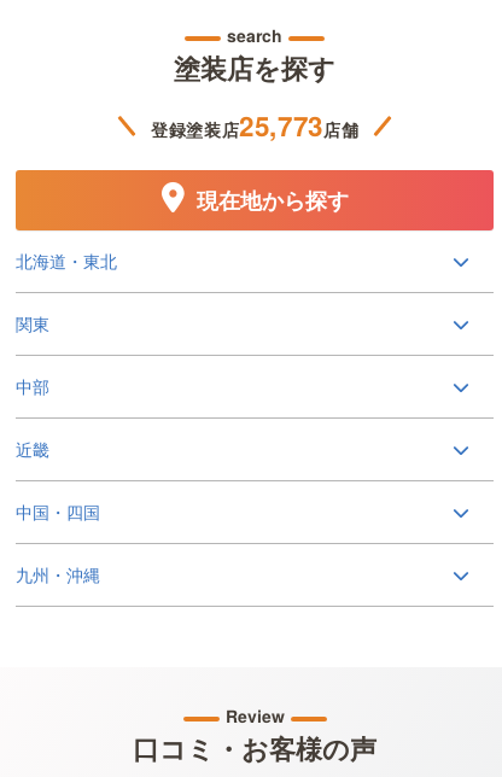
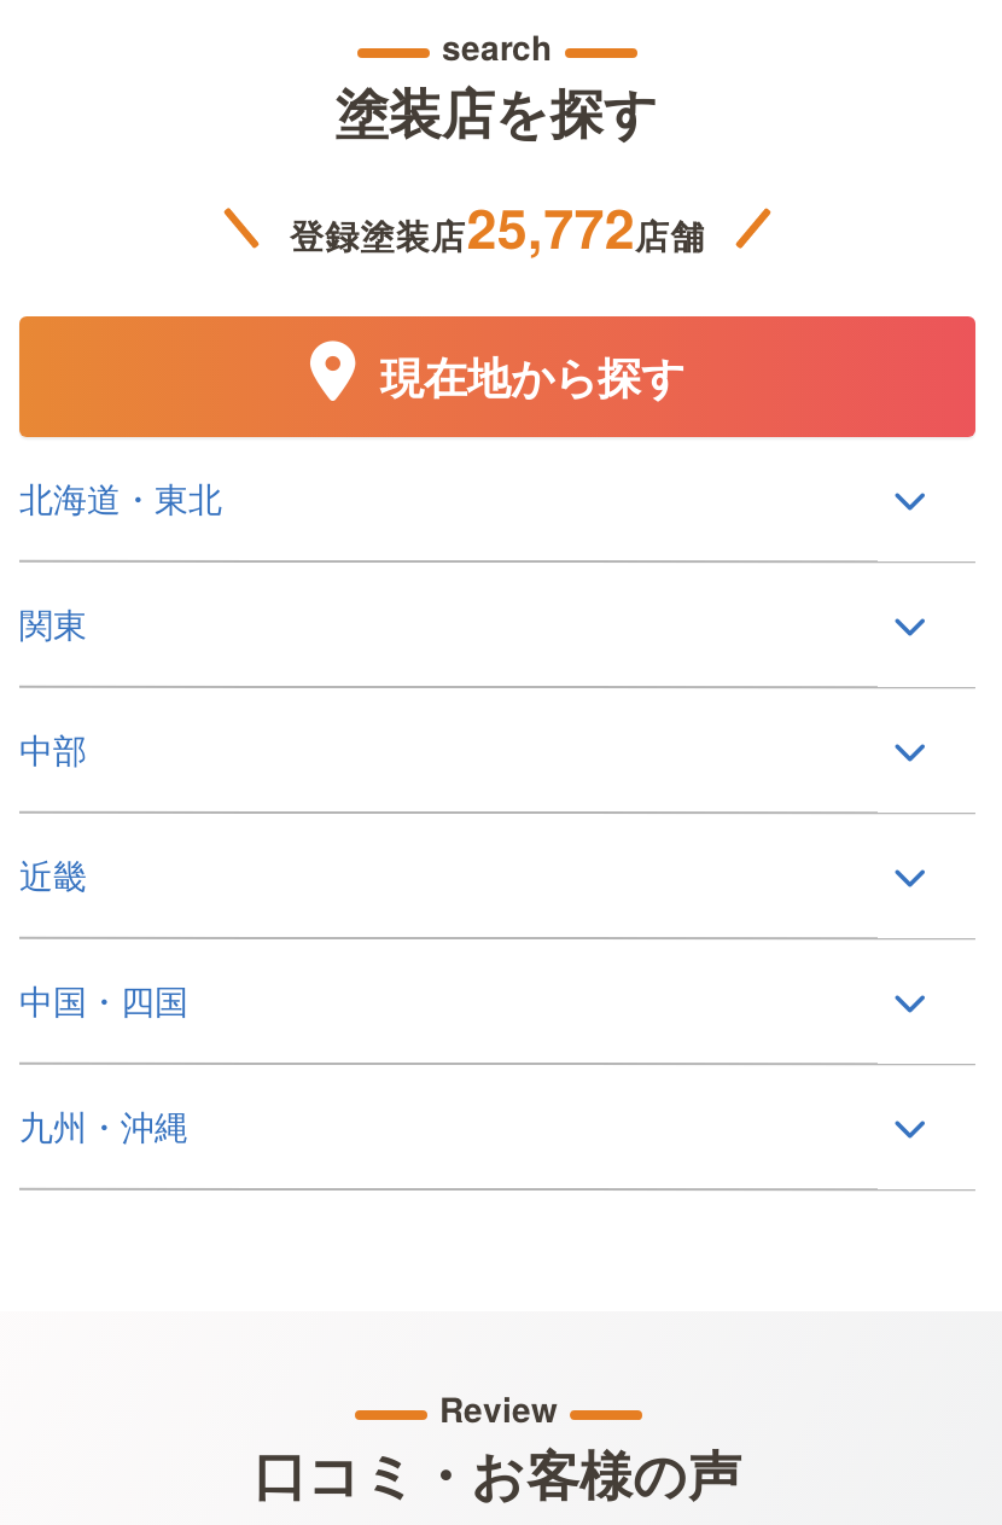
- 登録塗装店25,773店舗
+ 登録塗装店25,772店舗
